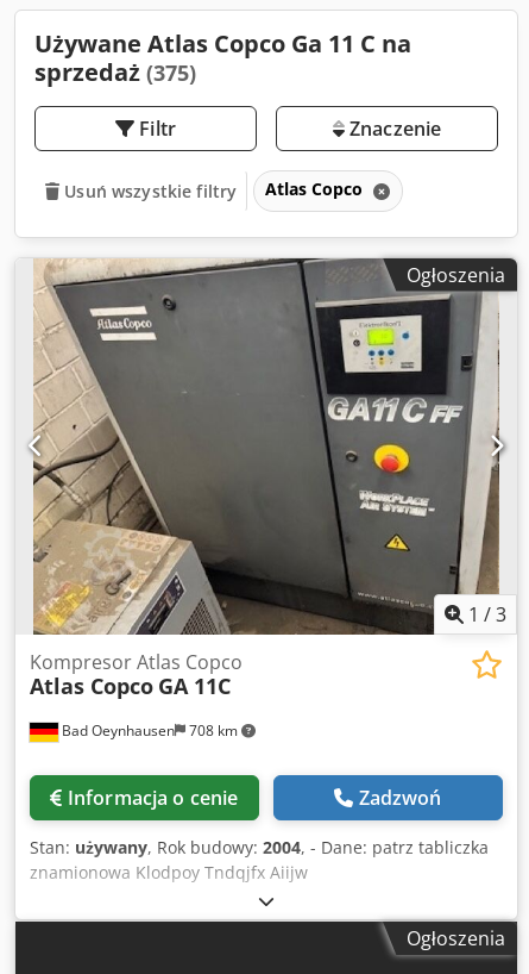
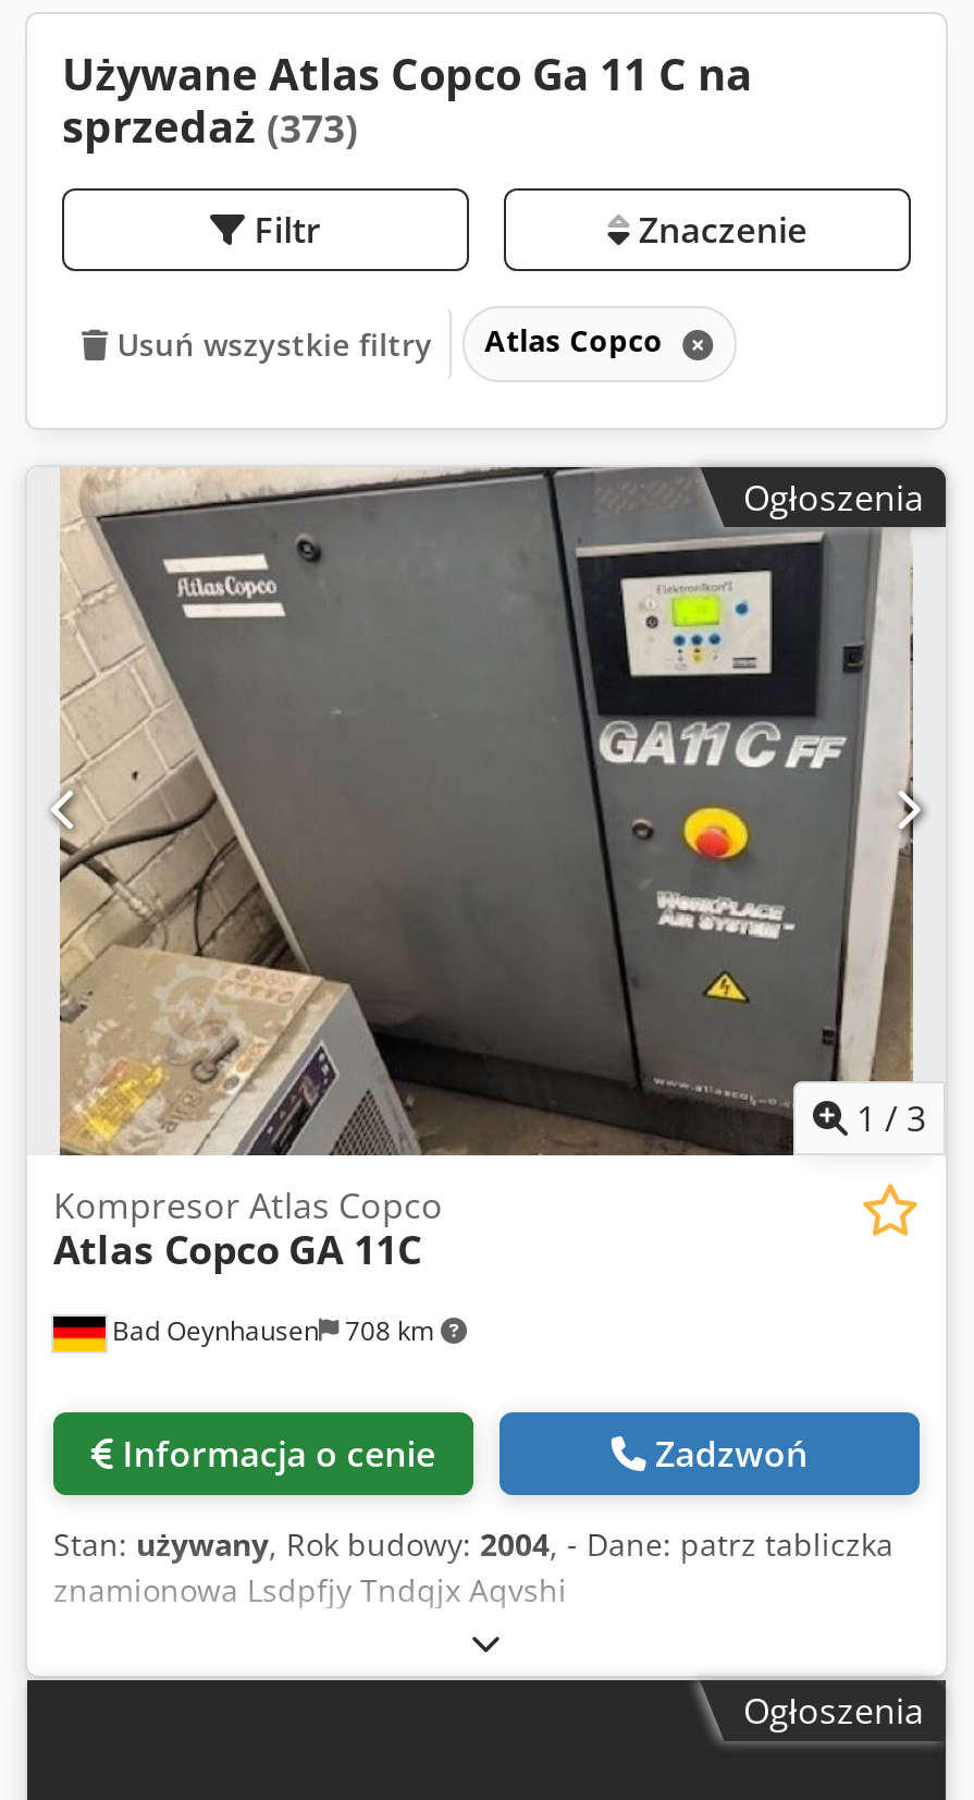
- sprzedaż (375)
+ sprzedaż (373)

- znamionowa Klodpoy Tndqjfx Aiijw
+ znamionowa Lsdpfjy Tndqjx Aqvshi
